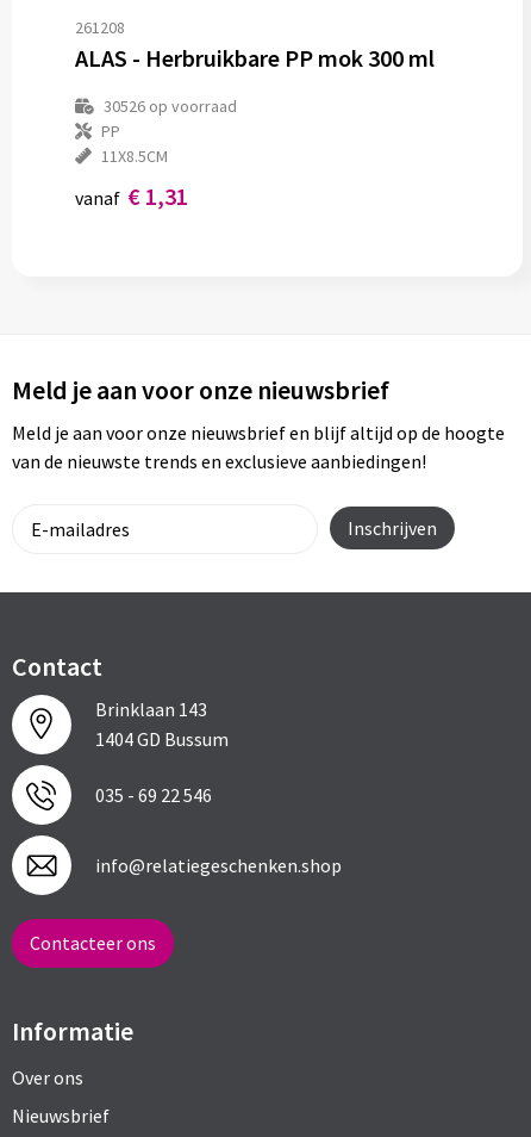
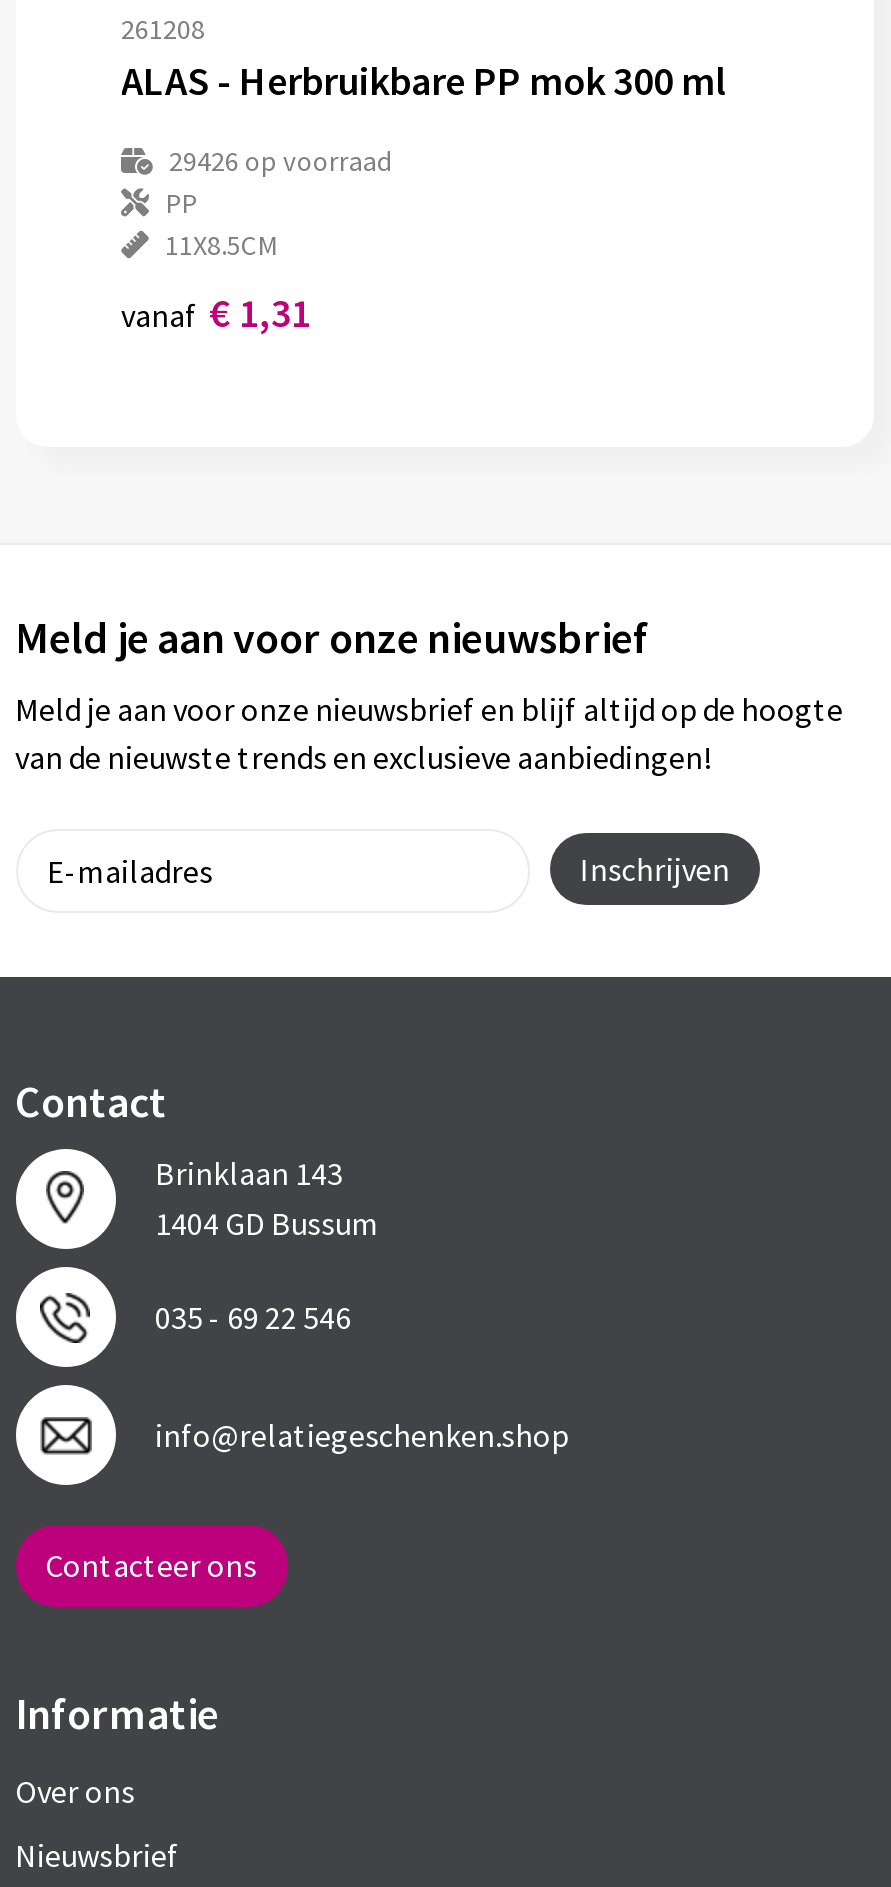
- 30526 op voorraad
+ 29426 op voorraad
